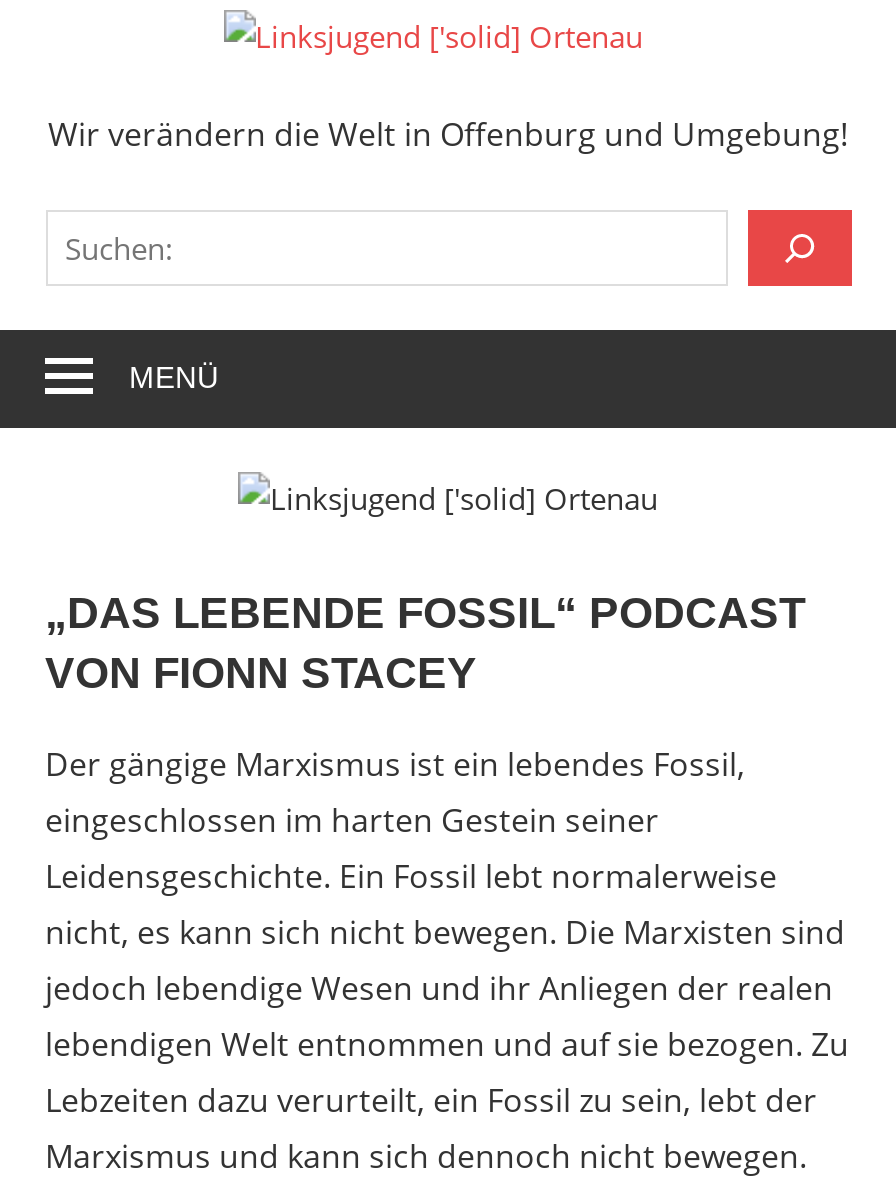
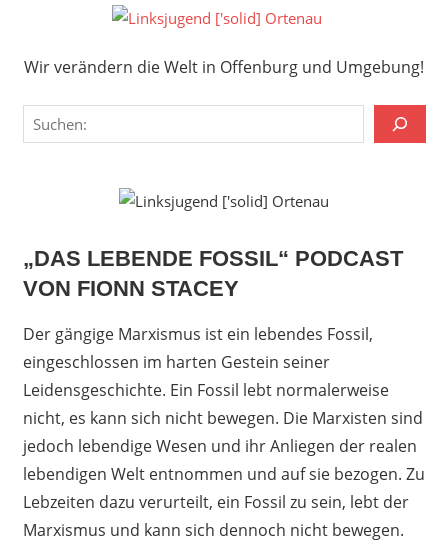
- MENÜ
